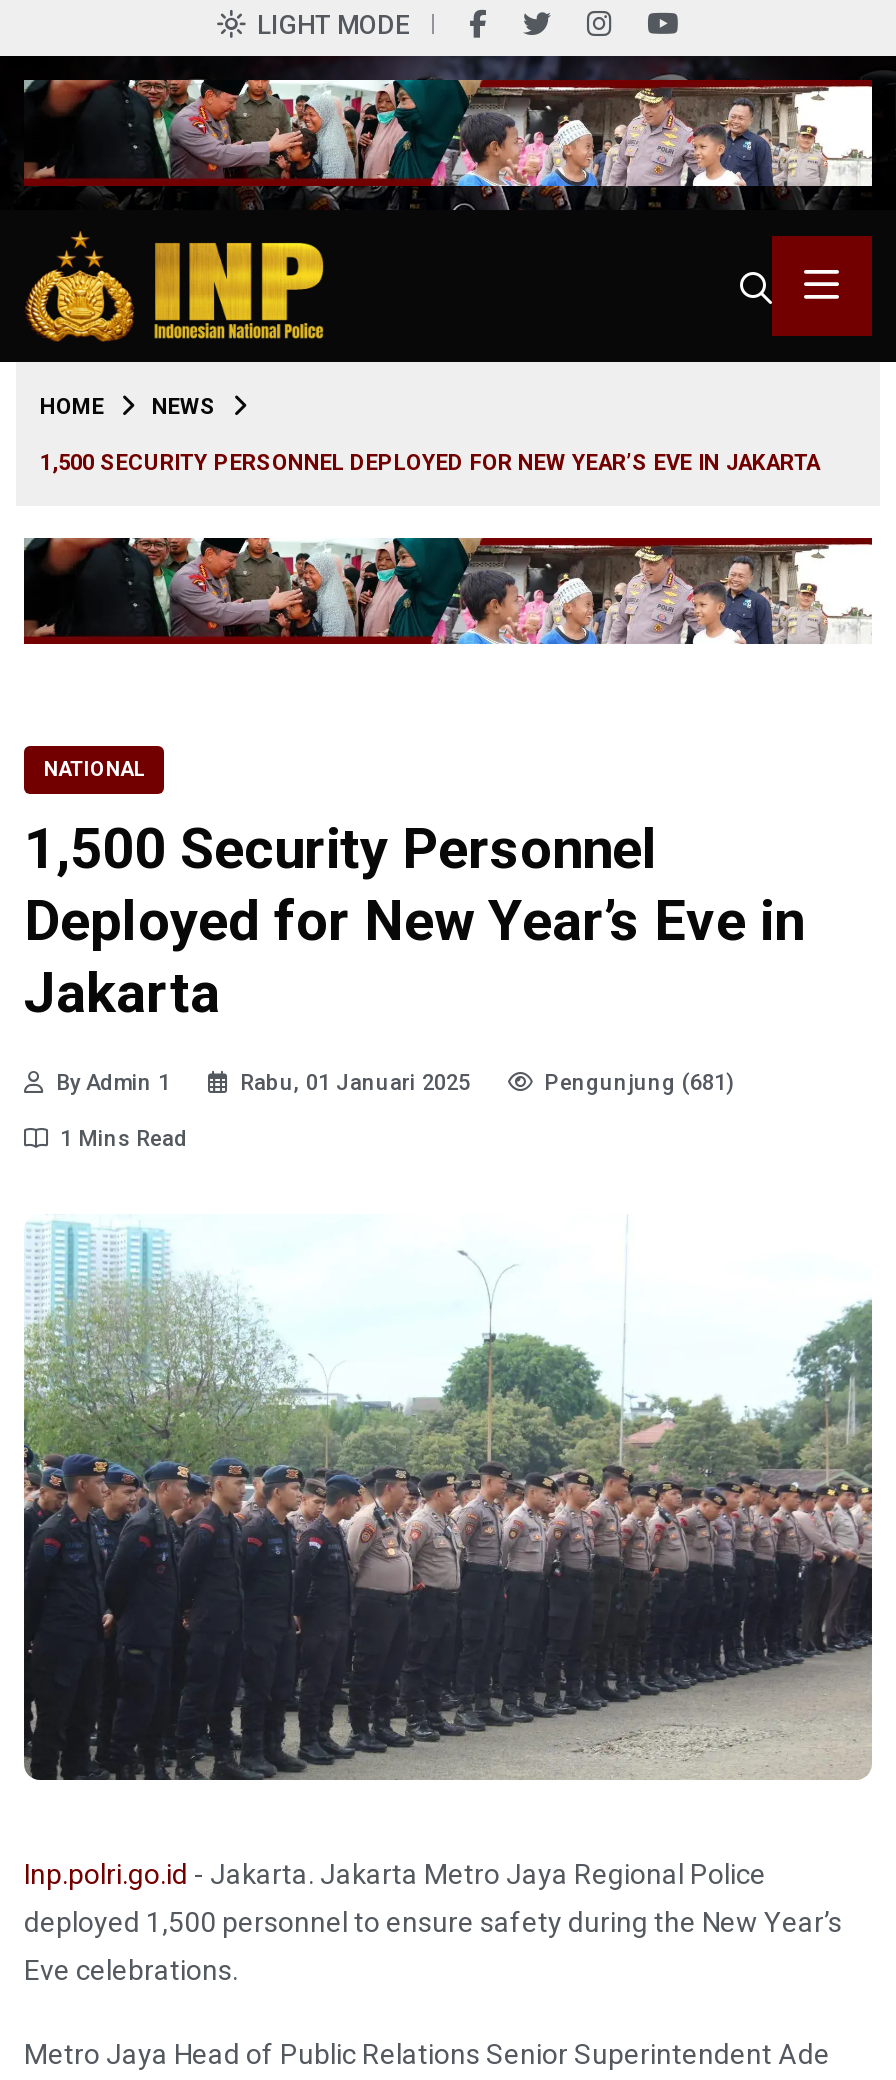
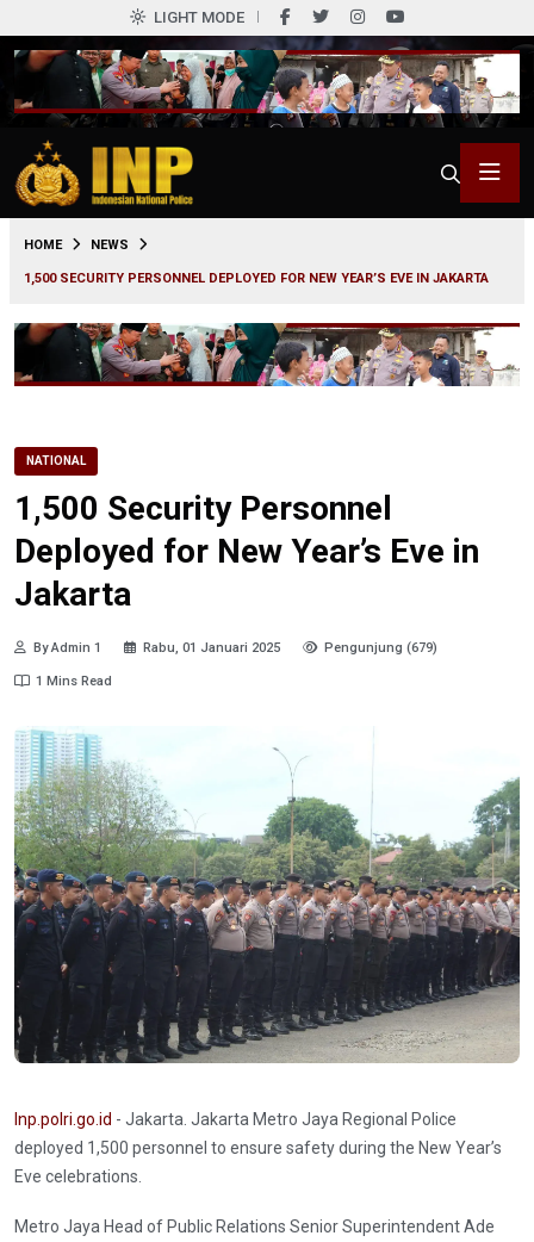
- Pengunjung (681)
+ Pengunjung (679)
